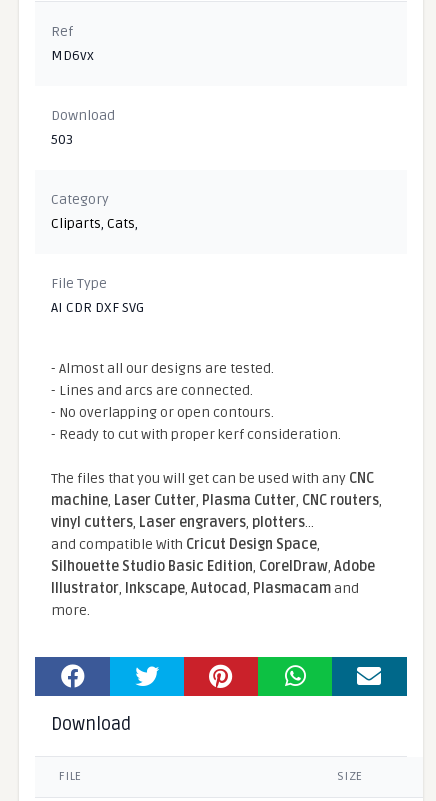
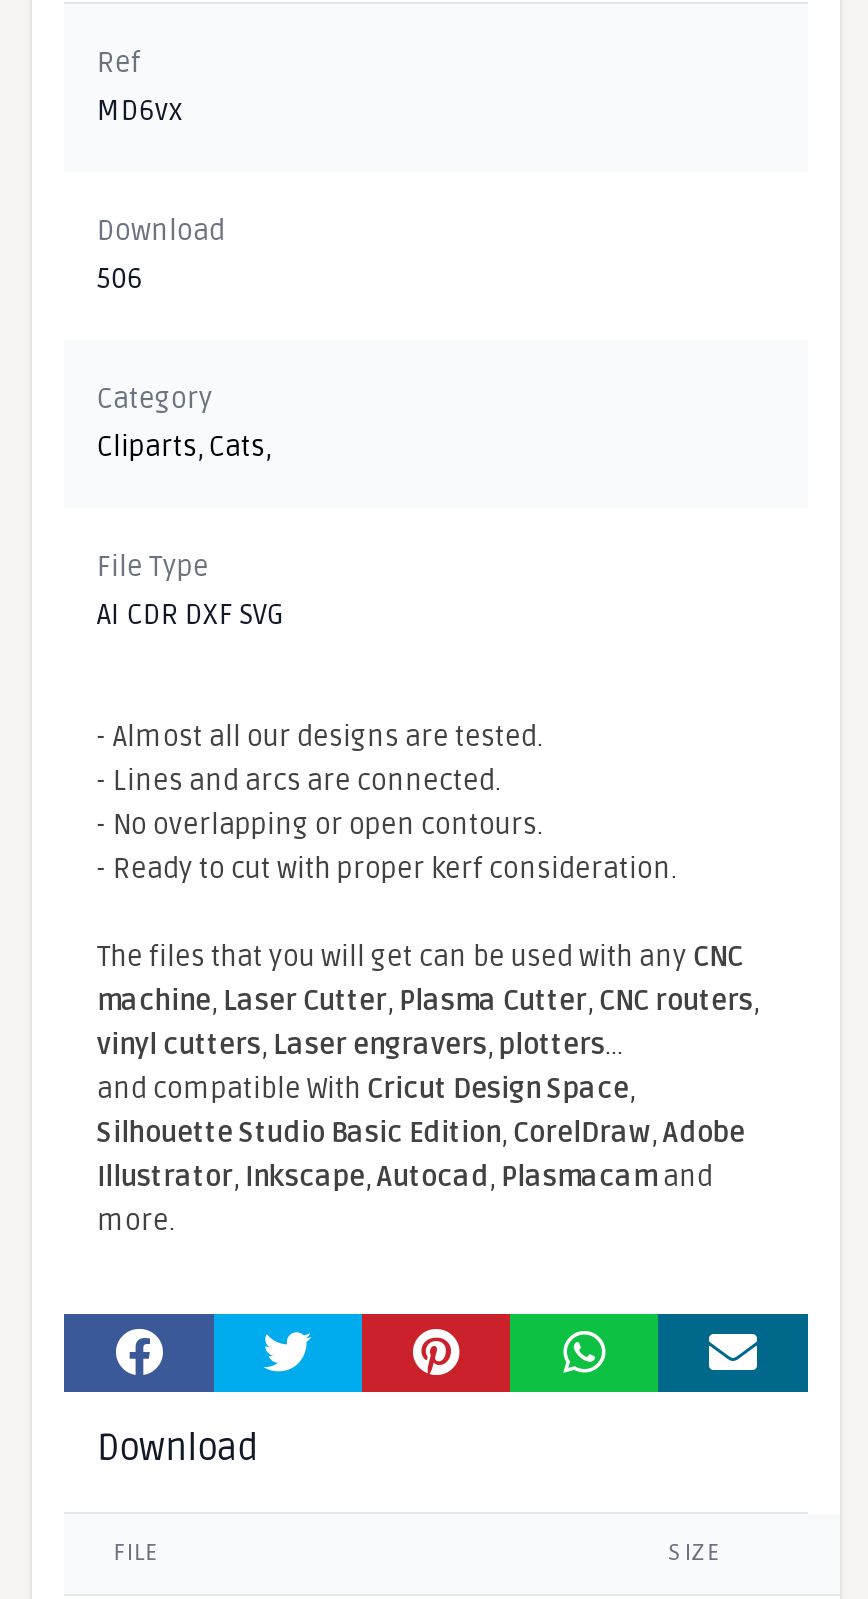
- 503
+ 506
